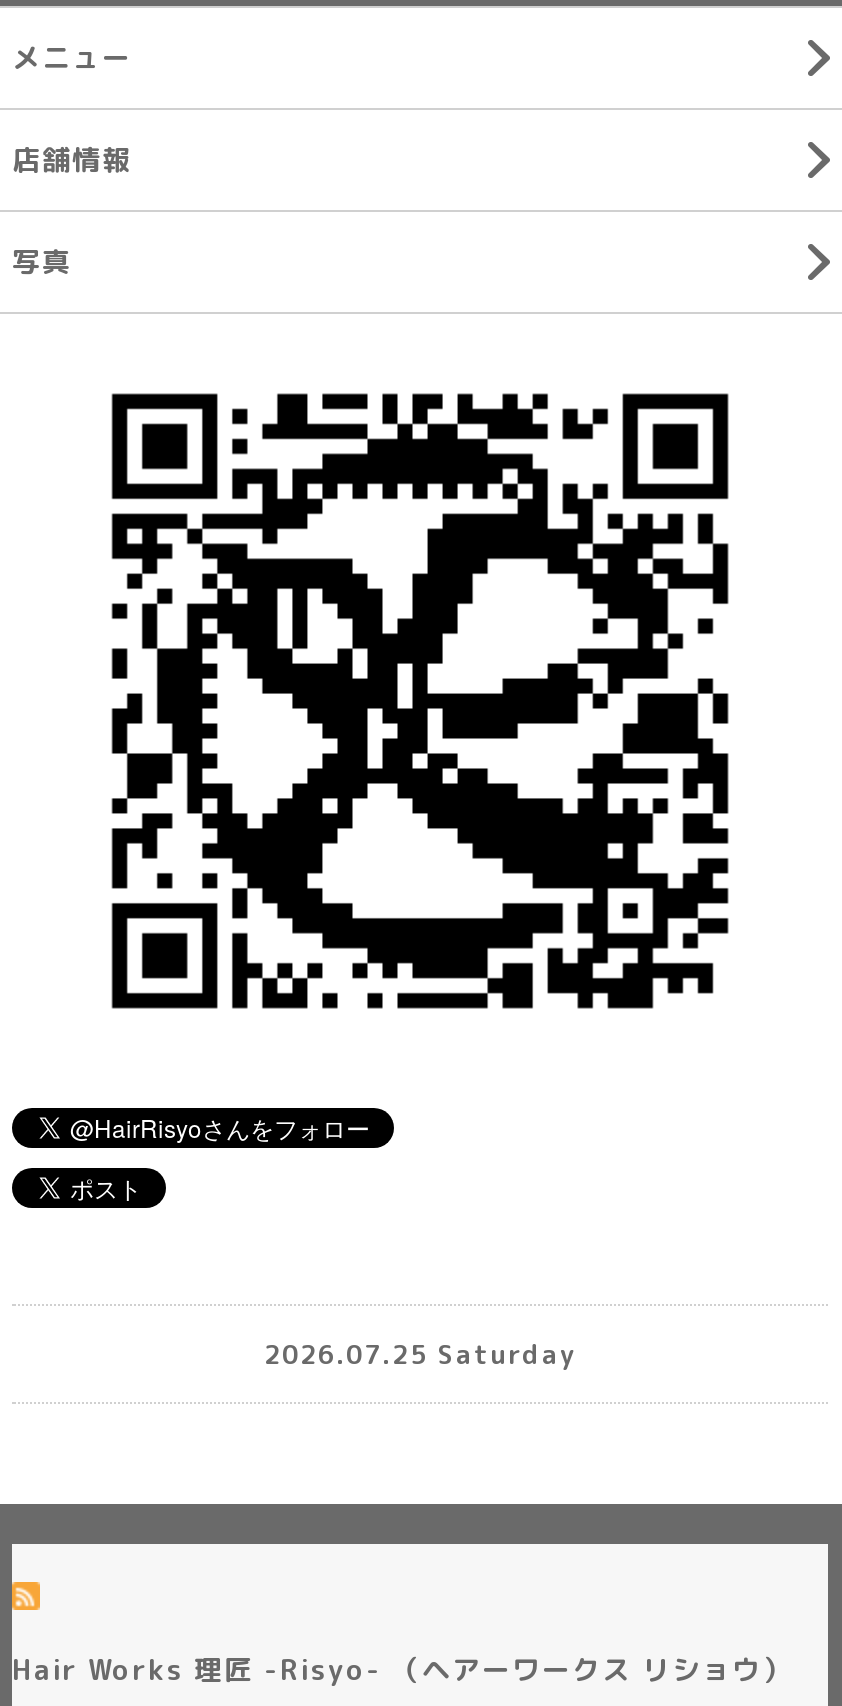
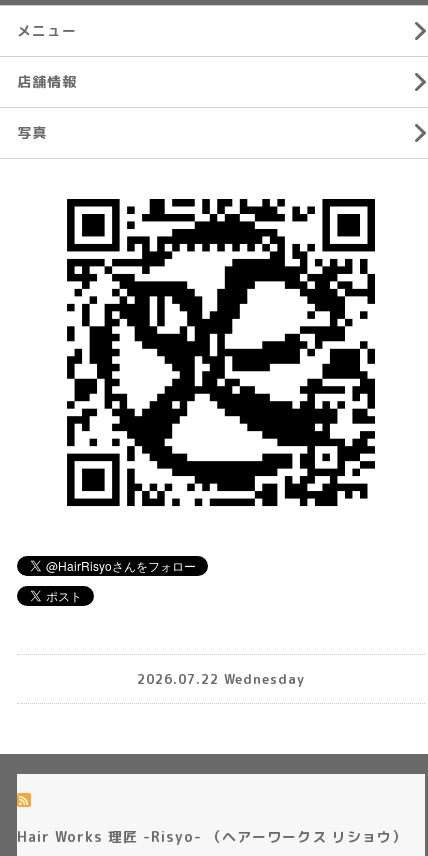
- 2026.07.25 Saturday
+ 2026.07.22 Wednesday
